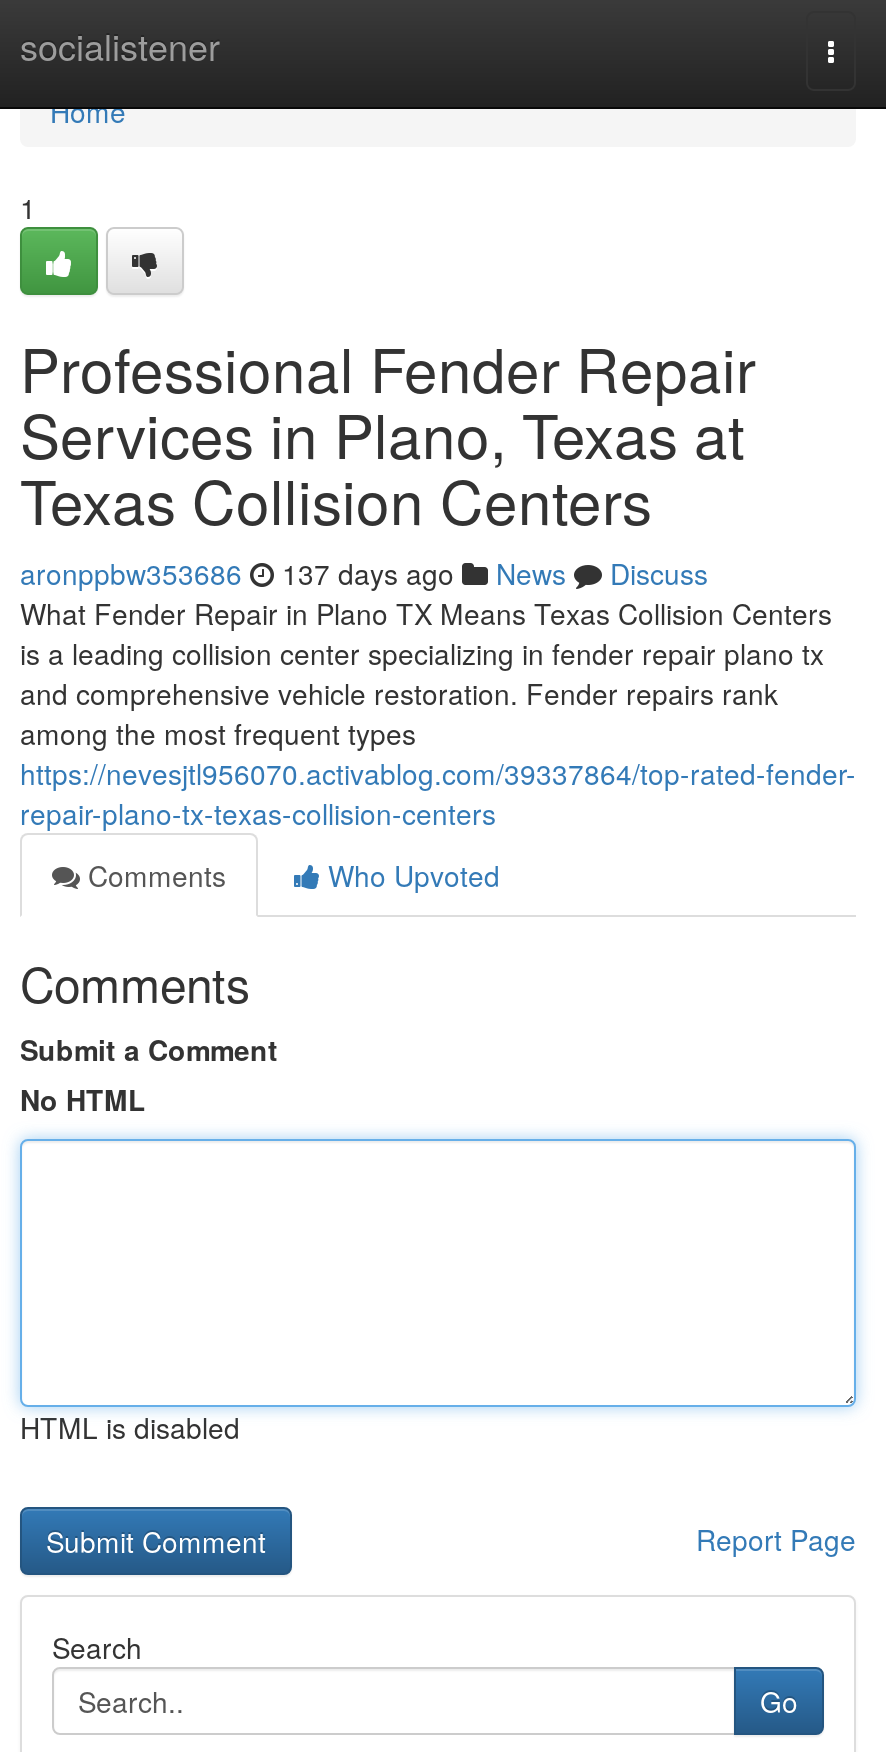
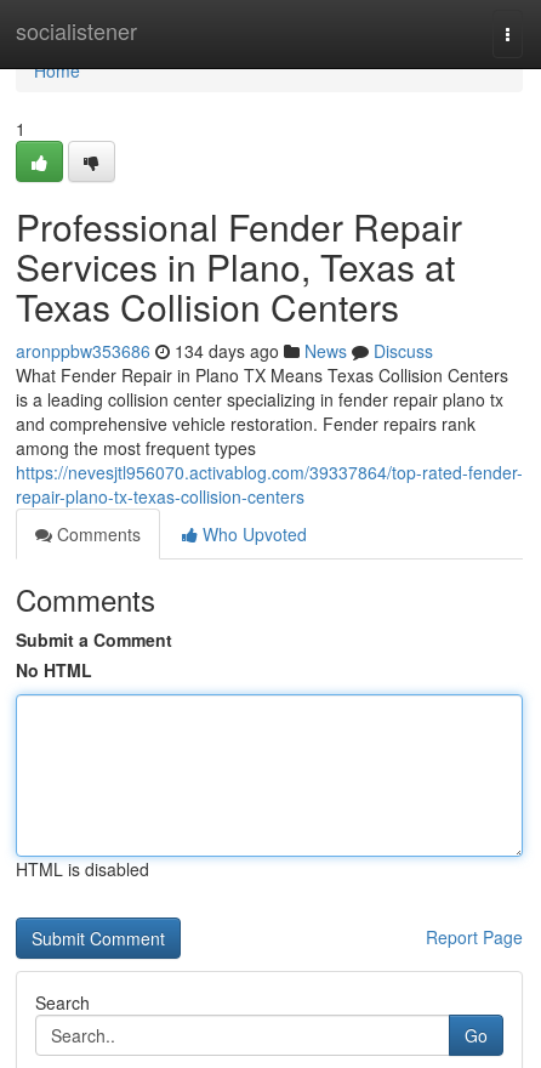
- aronppbw353686 137 days ago News Discuss
+ aronppbw353686 134 days ago News Discuss
